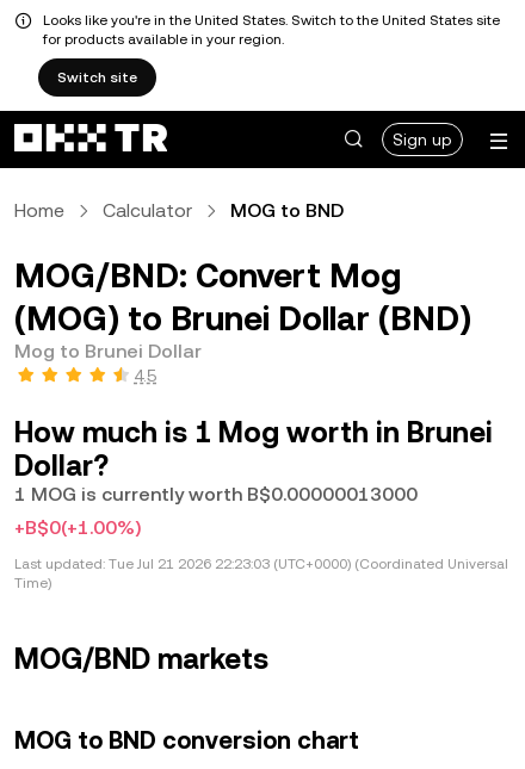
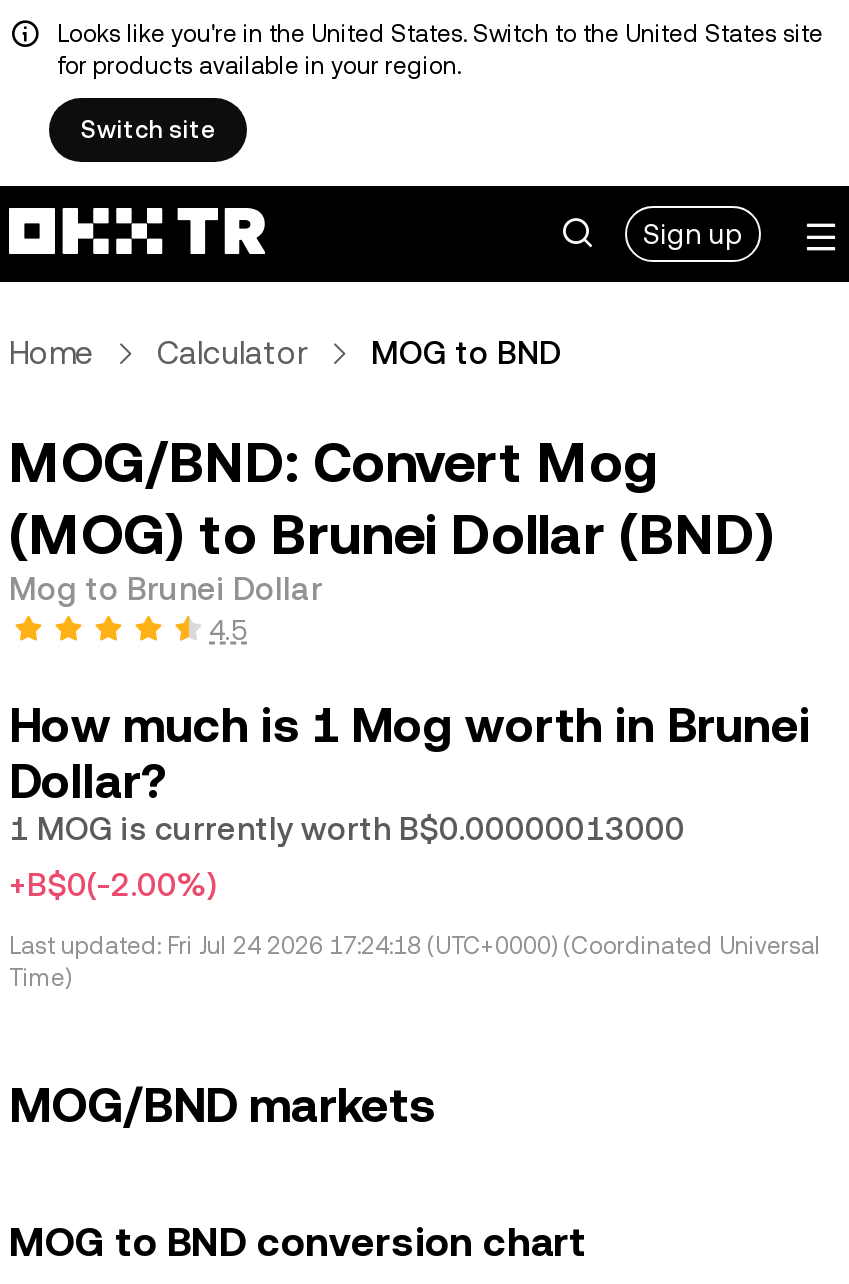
- +B$0(+1.00%)
+ +B$0(-2.00%)

- Last updated: Tue Jul 21 2026 22:23:03 (UTC+0000) (Coordinated Universal
+ Last updated: Fri Jul 24 2026 17:24:18 (UTC+0000) (Coordinated Universal
